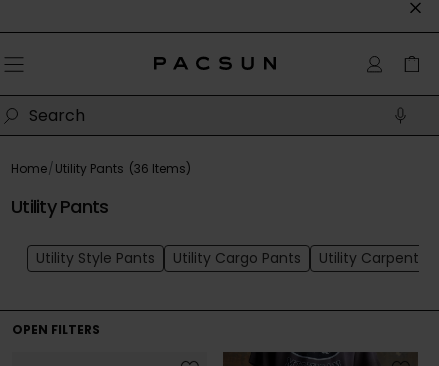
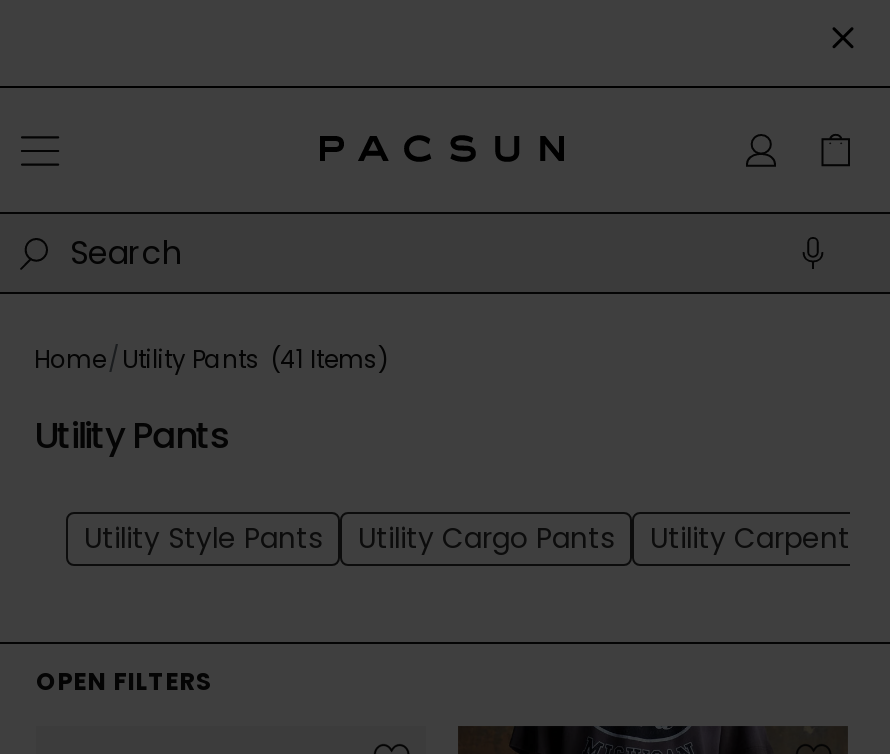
- Home Utility Pants (36 Items)
+ Home Utility Pants (41 Items)
